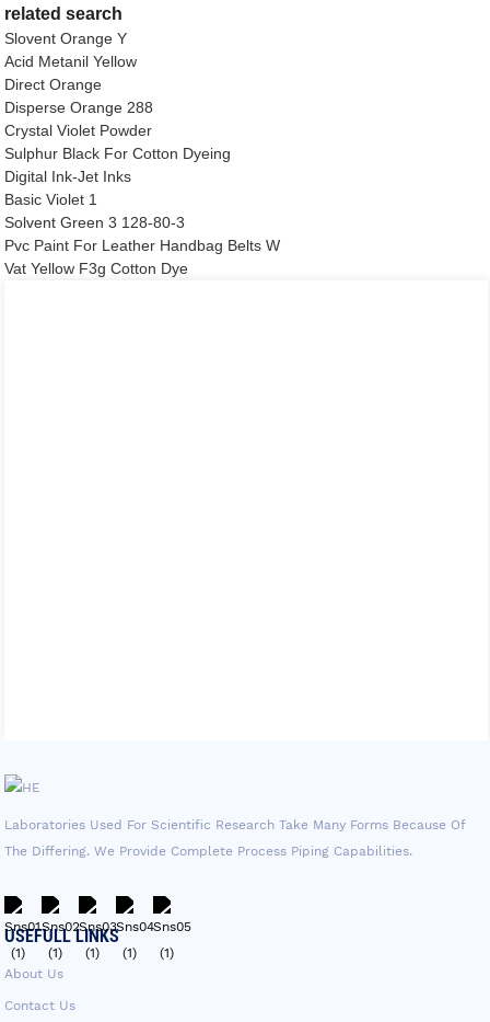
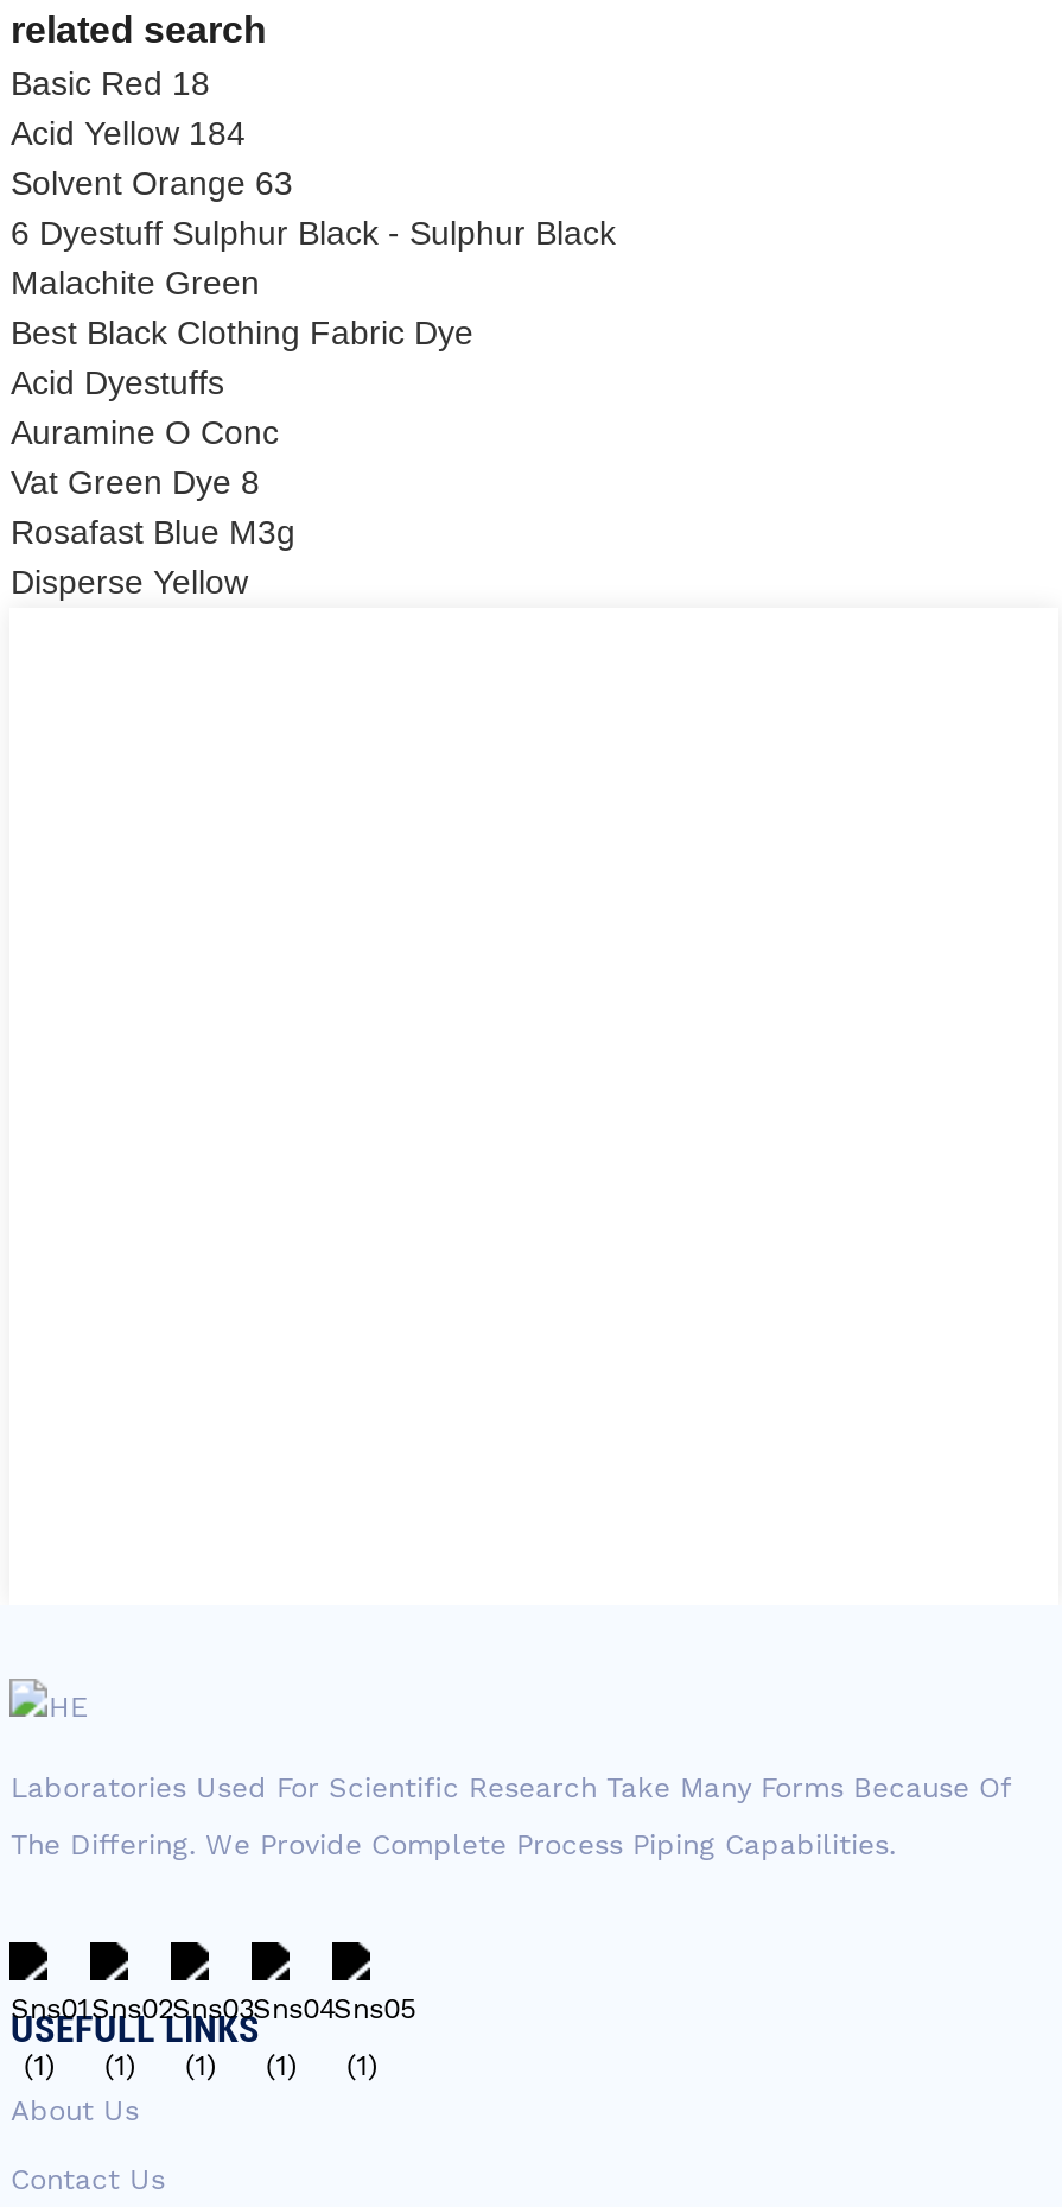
- Slovent Orange Y
- Acid Metanil Yellow
- Direct Orange
- Disperse Orange 288
- Crystal Violet Powder
- Sulphur Black For Cotton Dyeing
- Digital Ink-Jet Inks
- Basic Violet 1
- Solvent Green 3 128-80-3
- Pvc Paint For Leather Handbag Belts W
- Vat Yellow F3g Cotton Dye
+ Basic Red 18
+ Acid Yellow 184
+ Solvent Orange 63
+ 6 Dyestuff Sulphur Black - Sulphur Black
+ Malachite Green
+ Best Black Clothing Fabric Dye
+ Acid Dyestuffs
+ Auramine O Conc
+ Vat Green Dye 8
+ Rosafast Blue M3g
+ Disperse Yellow
